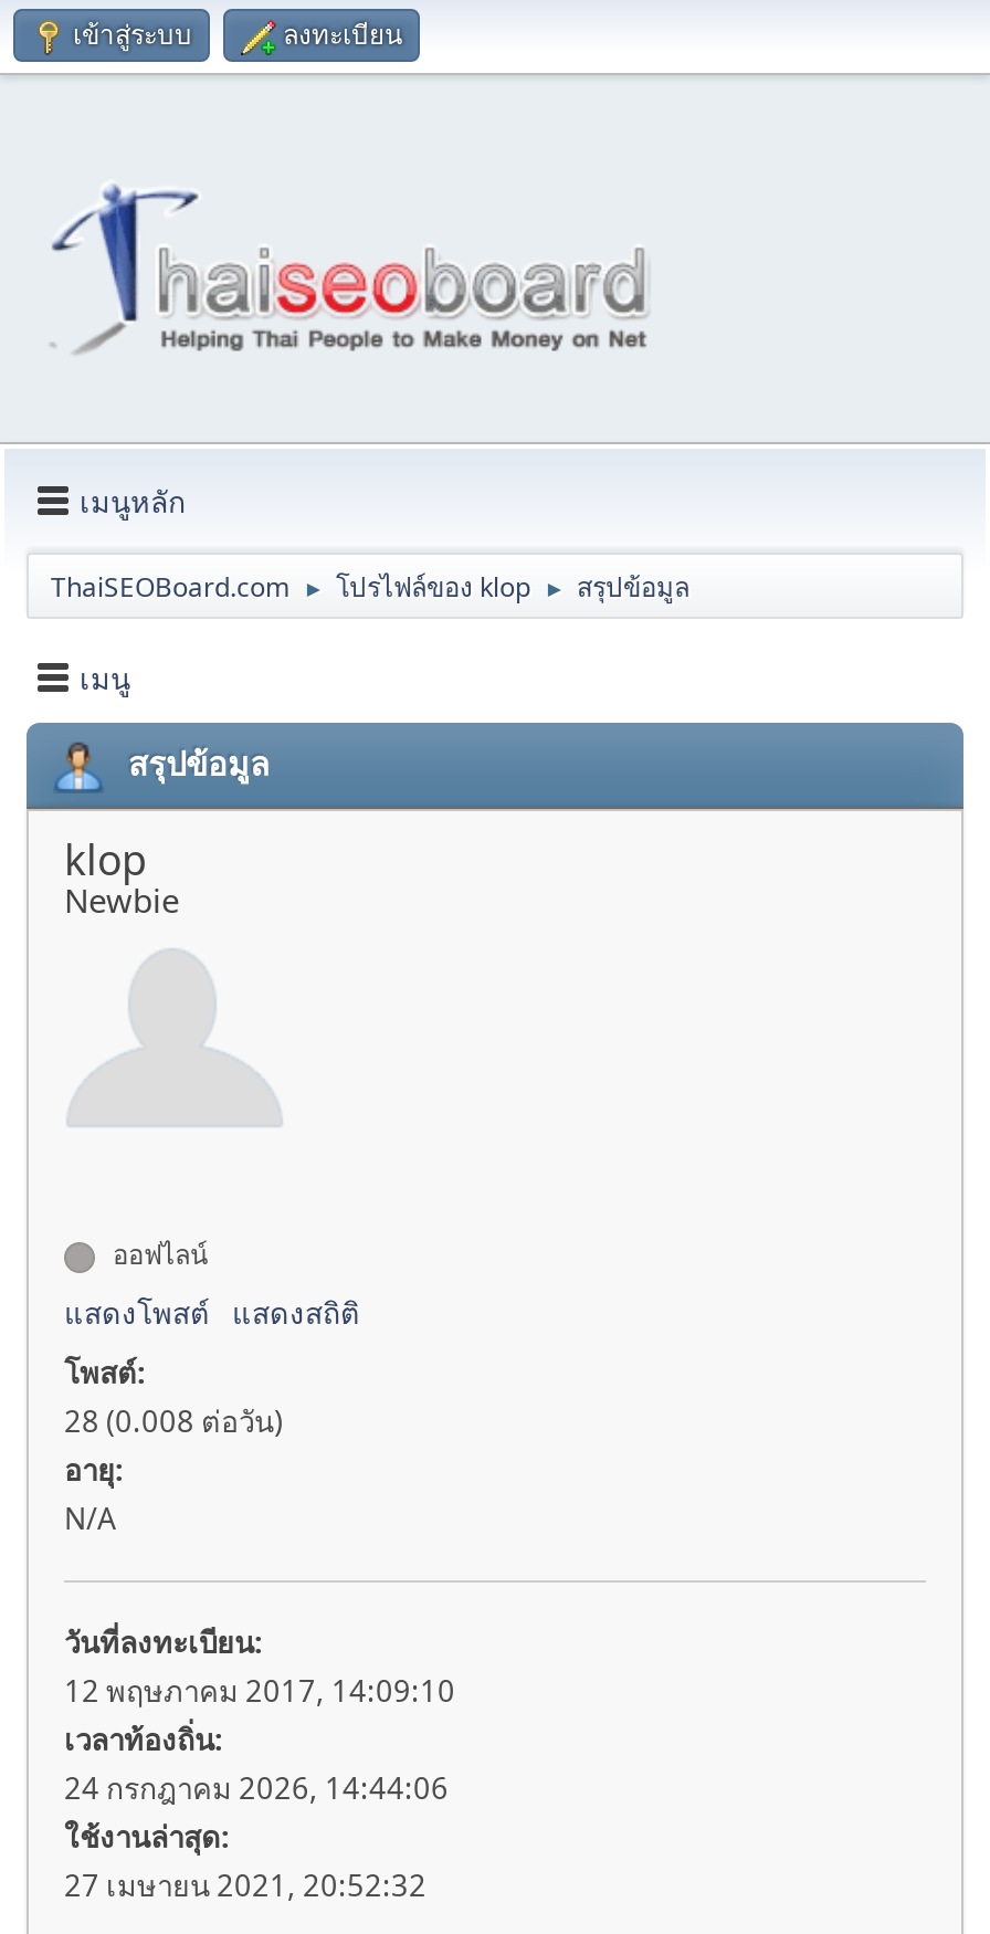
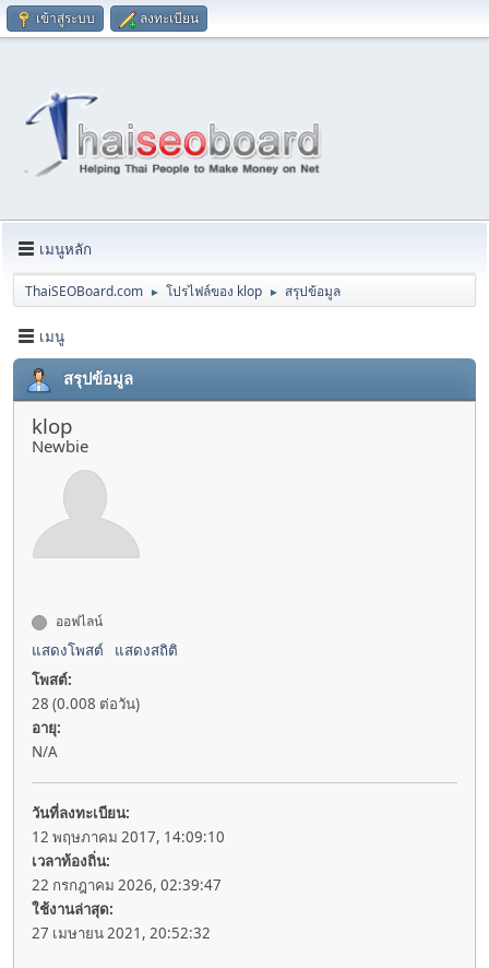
- 24 กรกฎาคม 2026, 14:44:06
+ 22 กรกฎาคม 2026, 02:39:47
